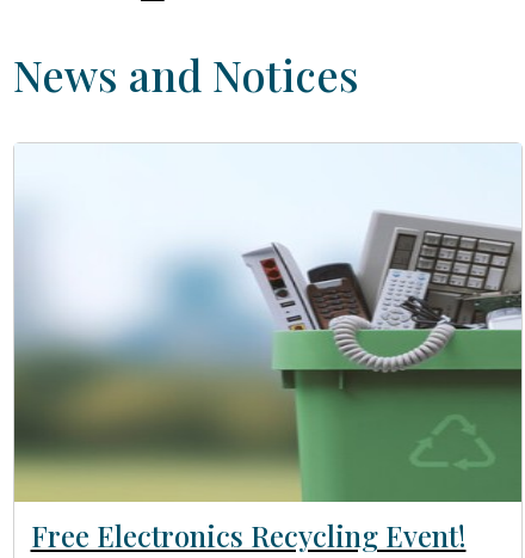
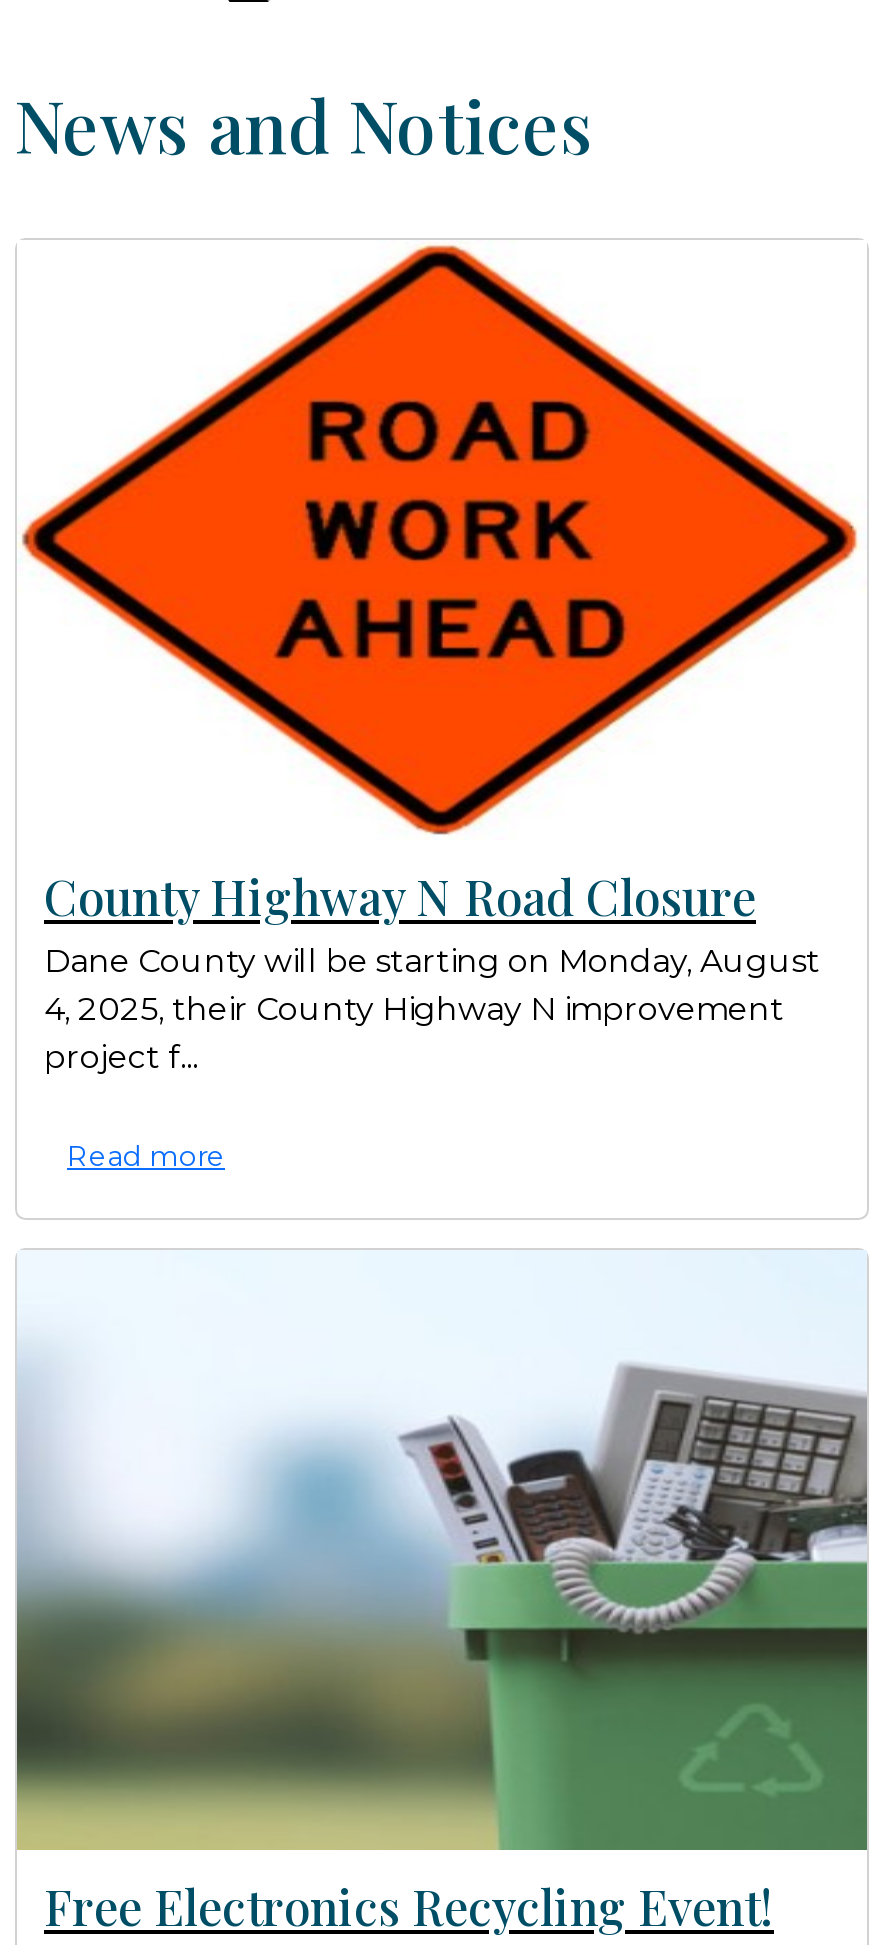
+ [image]
+ County Highway N Road Closure
+ Dane County will be starting on Monday, August
+ 4, 2025, their County Highway N improvement
+ project f...
+ Read more
